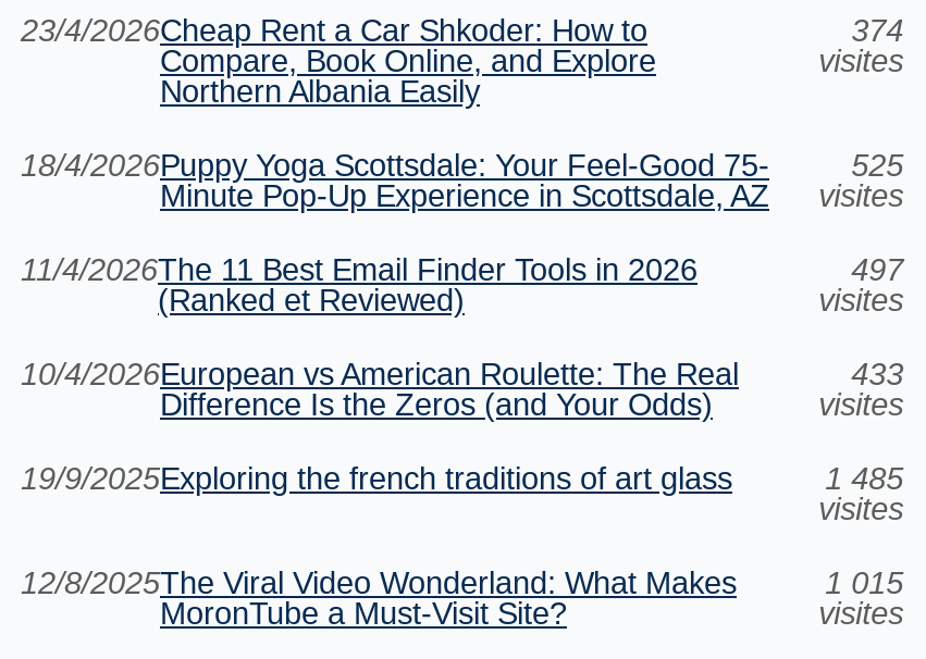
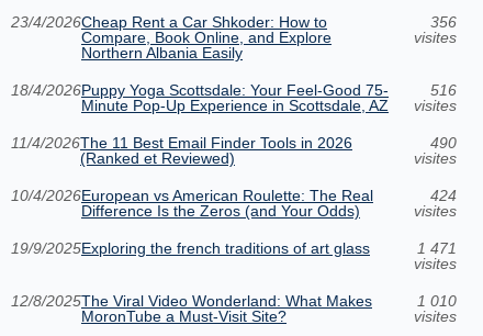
- 374
+ 356

- 525
+ 516

- 497
+ 490

- 433
+ 424

- 1 485
+ 1 471

- 1 015
+ 1 010
